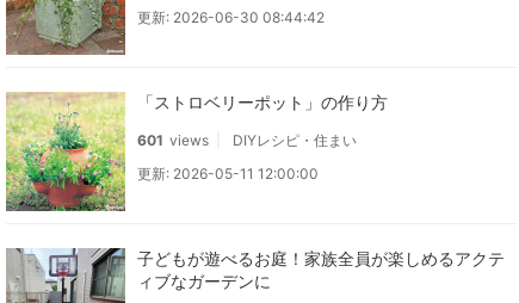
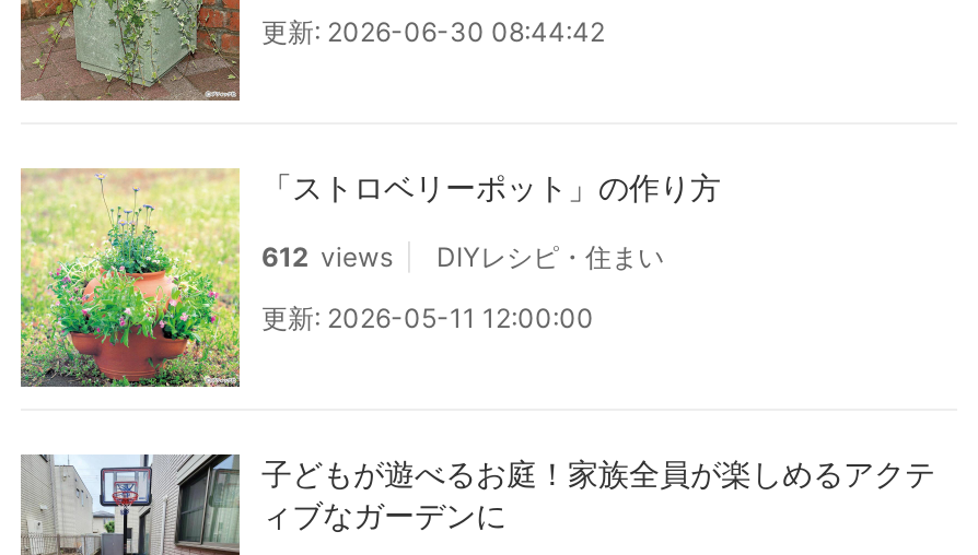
- 601 views DIYレシピ・住まい
+ 612 views DIYレシピ・住まい
